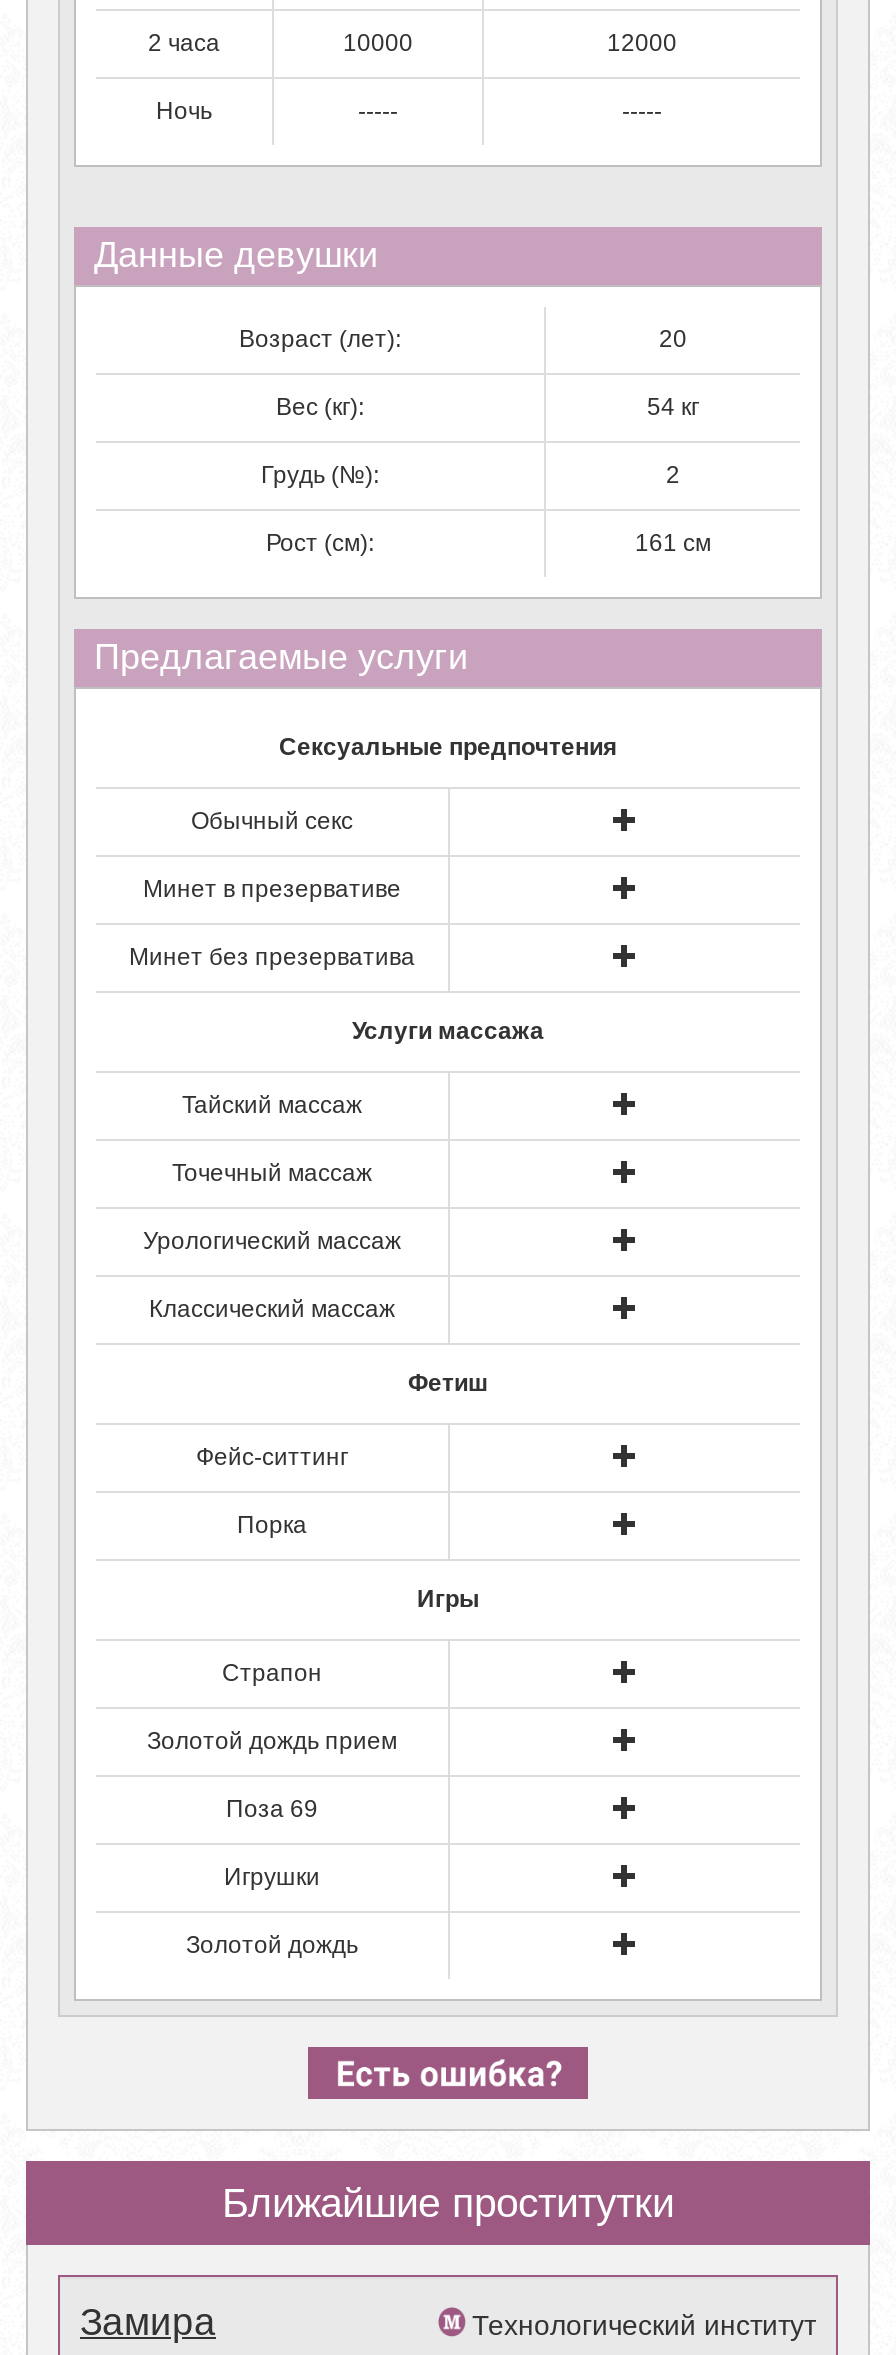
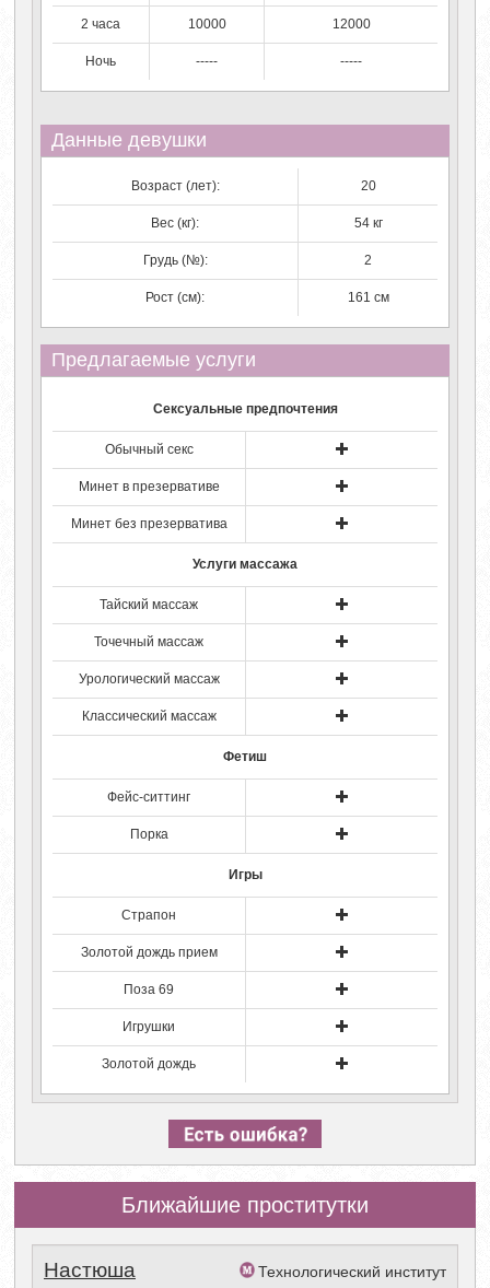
- Замира
+ Настюша
